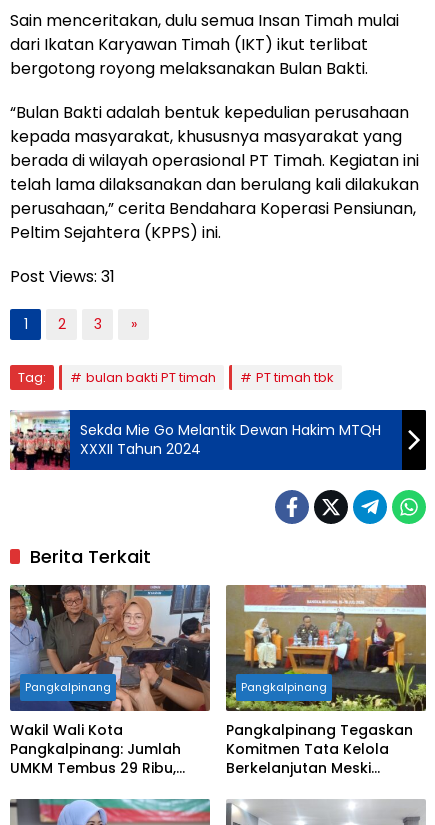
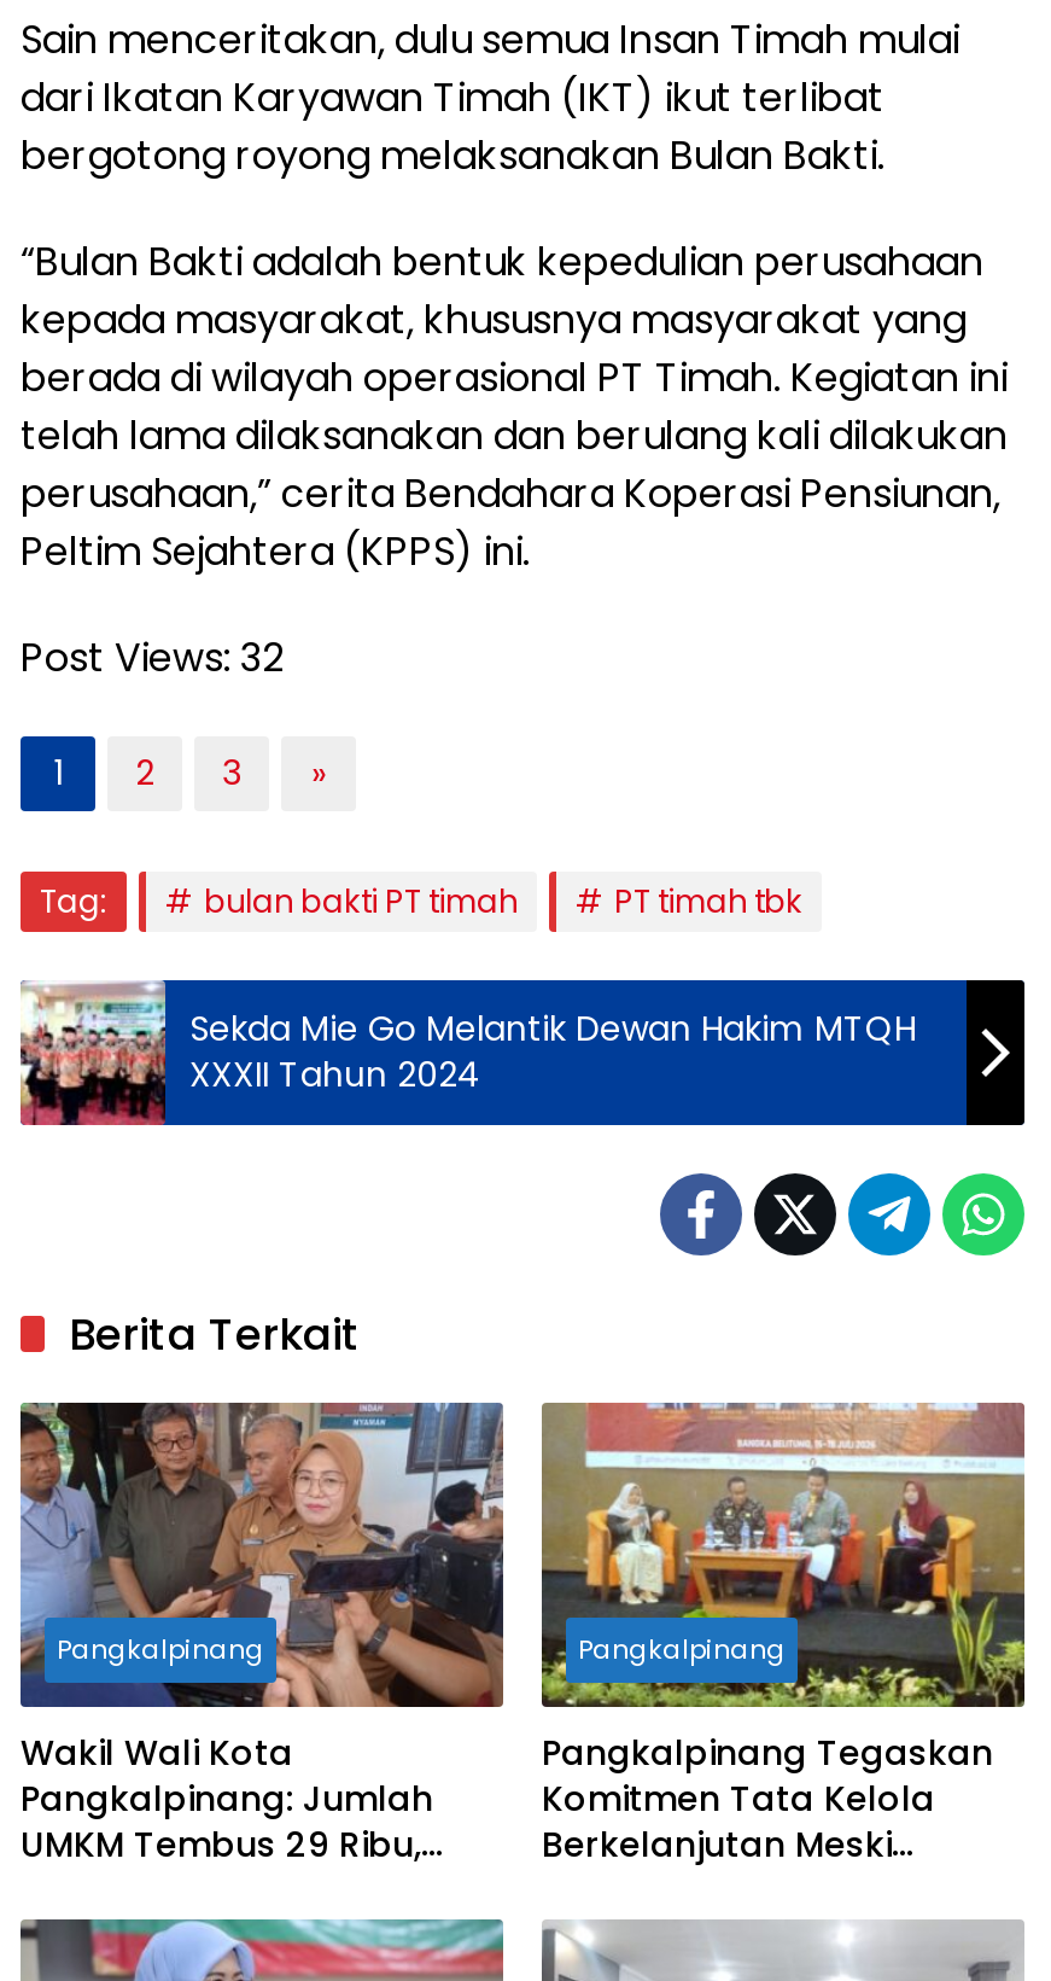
- Post Views: 31
+ Post Views: 32
